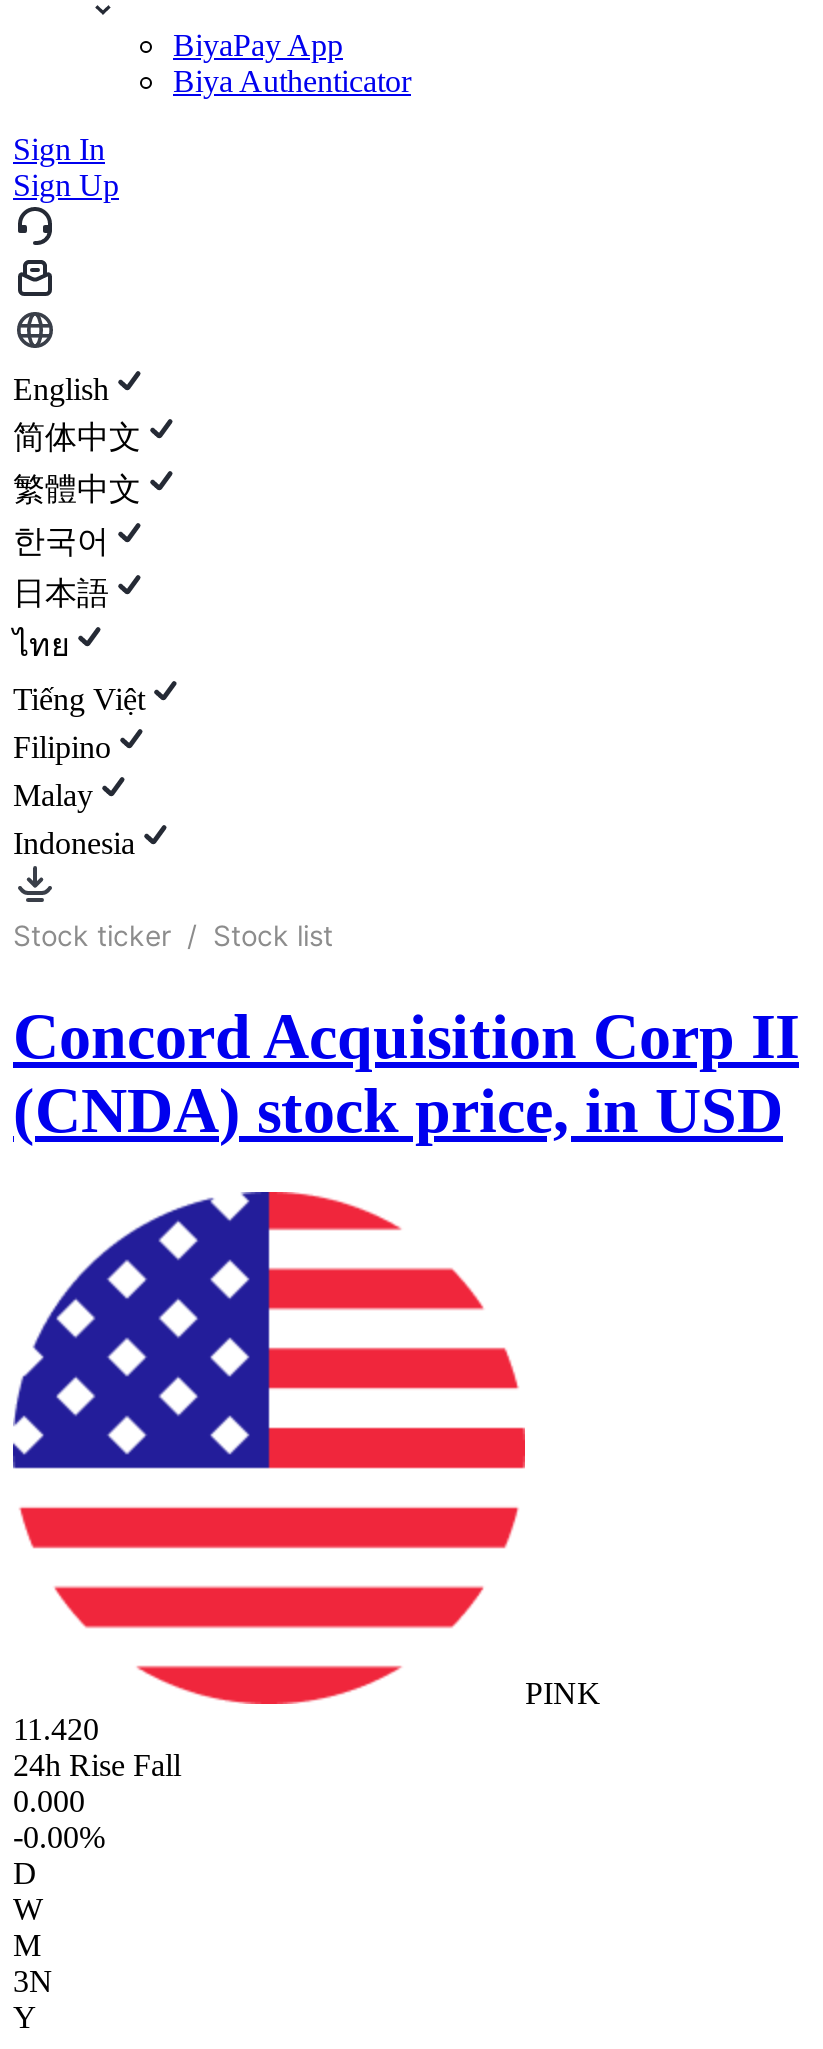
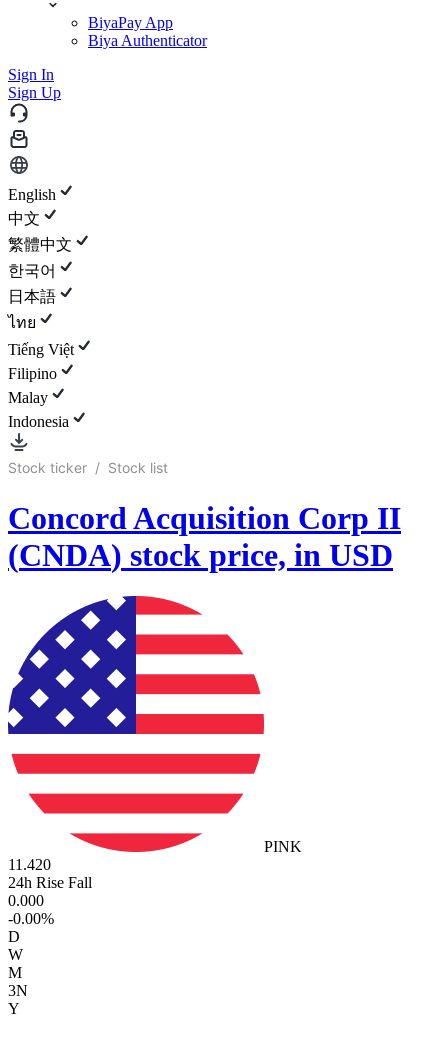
- 简体中文
+ 中文
